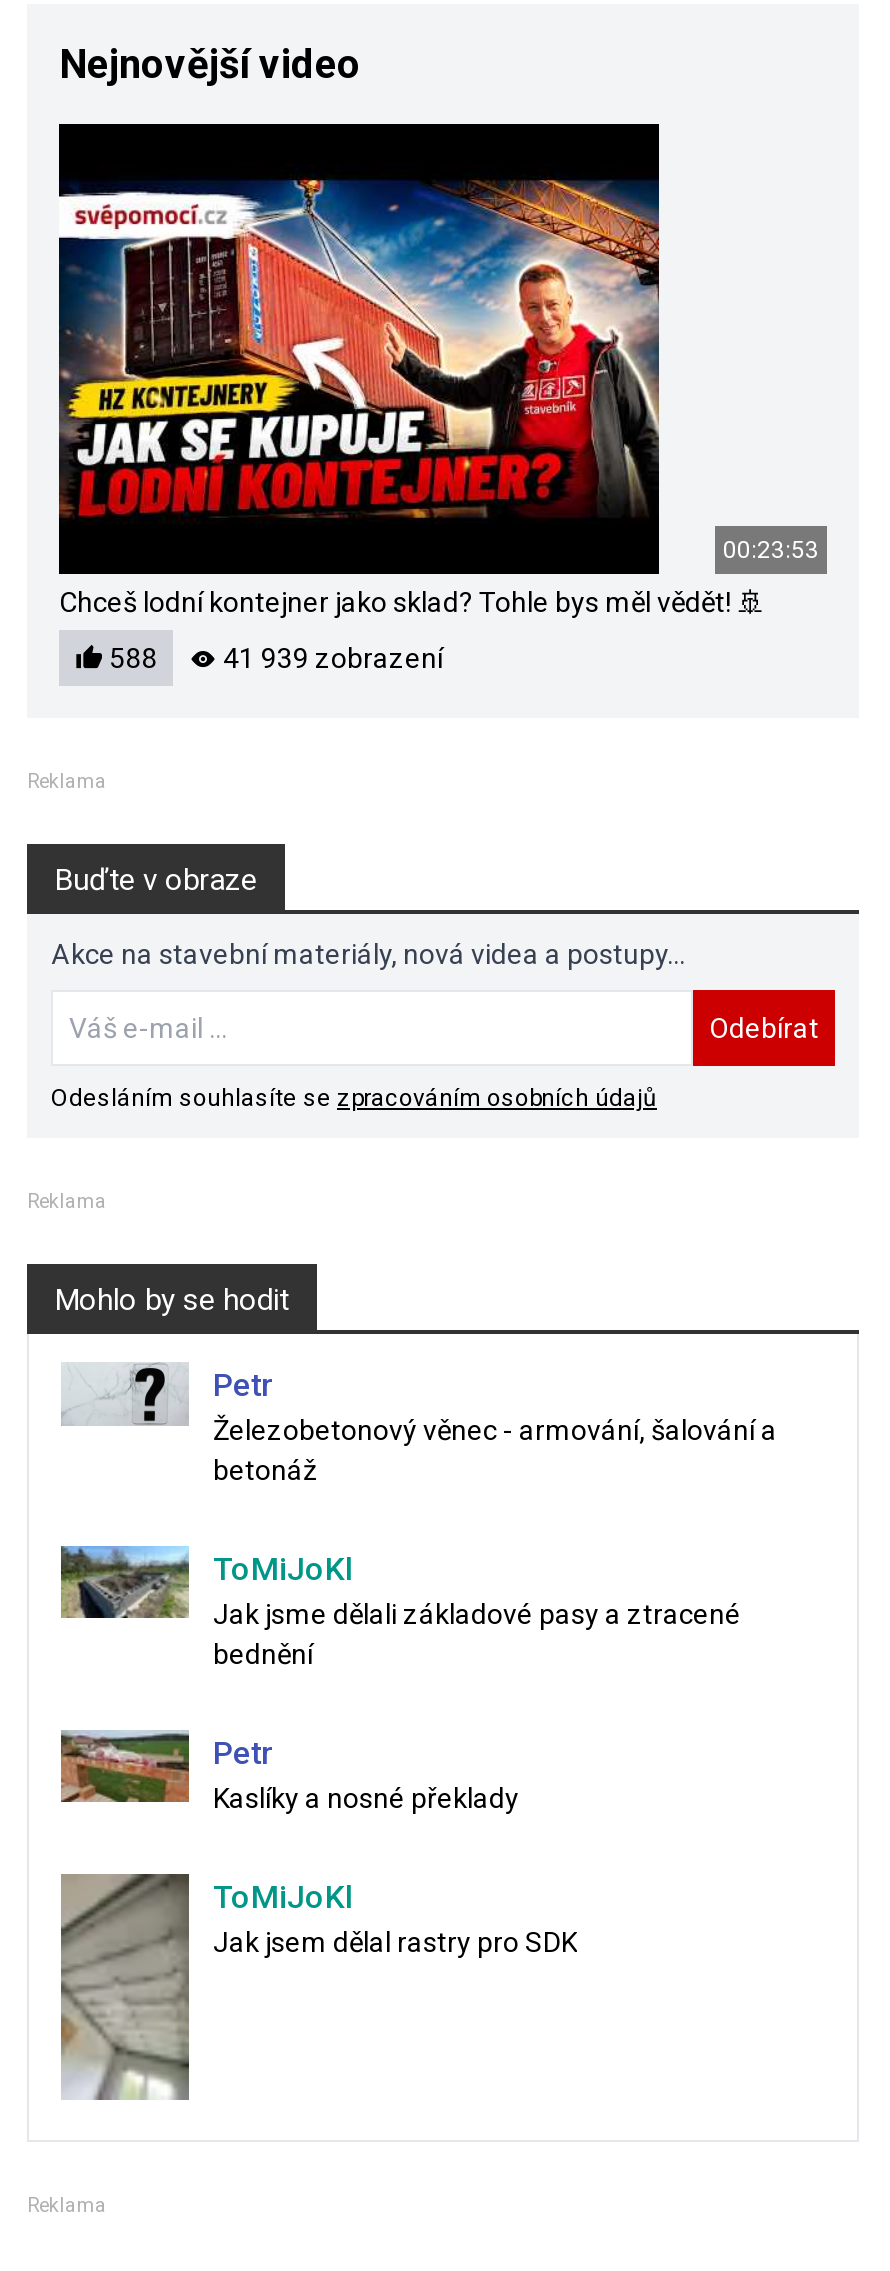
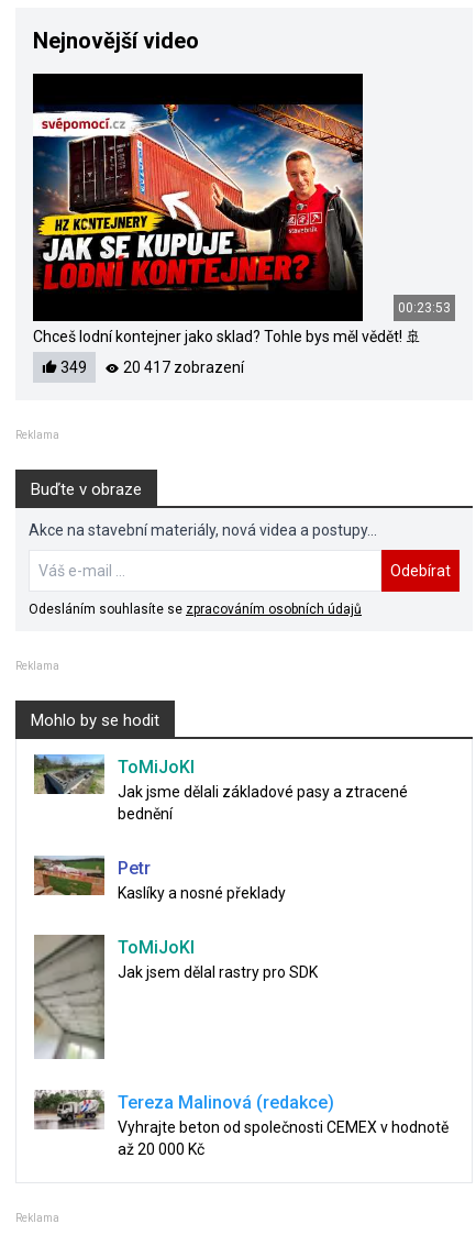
- 588
+ 349

- 41 939 zobrazení
+ 20 417 zobrazení

- [image]
- Petr
- Železobetonový věnec - armování, šalování a
- betonáž

moved up: [image] | ToMiJoKl | Jak jsme dělali základové pasy a ztracené | bednění | Petr | Kaslíky a nosné překlady | ToMiJoKl | Jak jsem dělal rastry pro SDK

moved up: [image]

+ [image]
+ Tereza Malinová (redakce)
+ Vyhrajte beton od společnosti CEMEX v hodnotě
+ až 20 000 Kč
